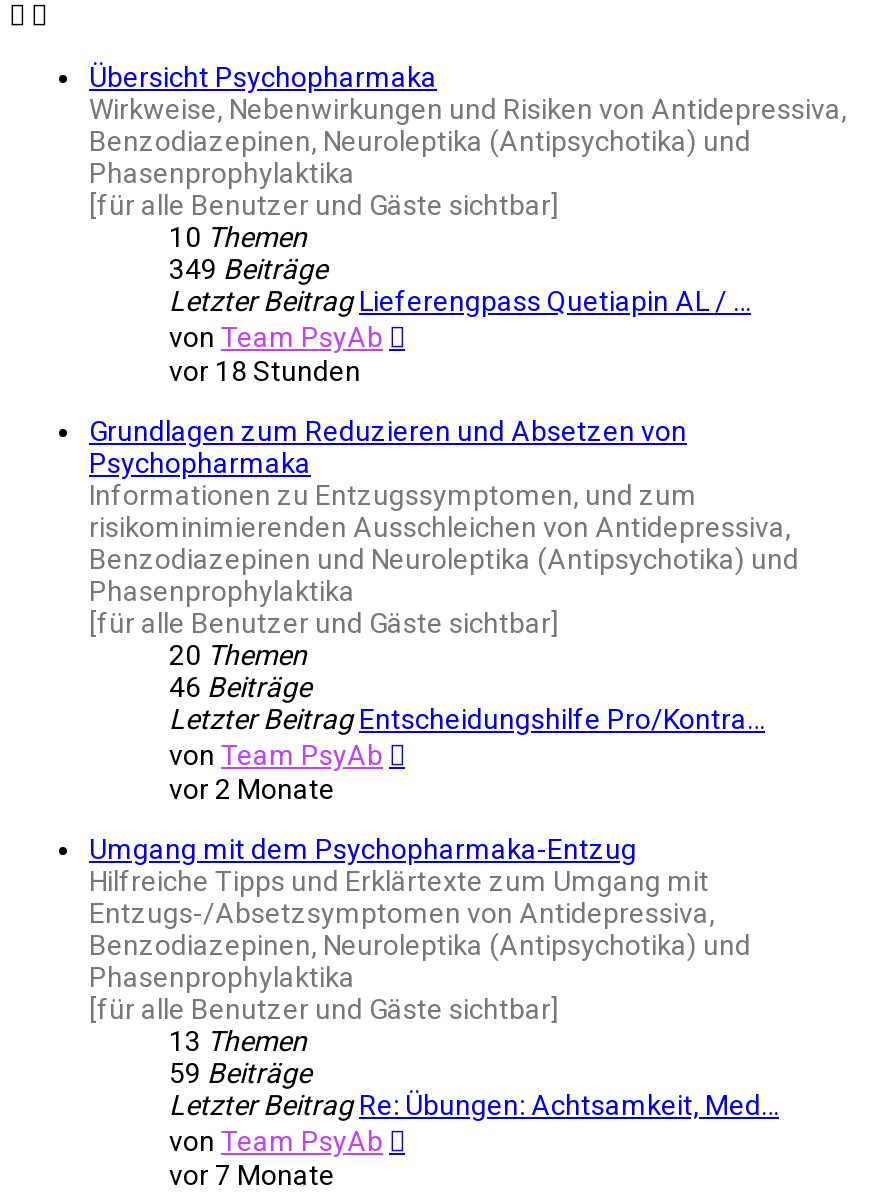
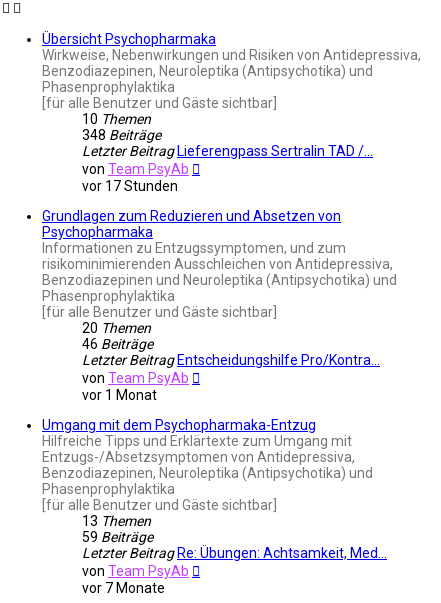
- 349 Beiträge
- Letzter Beitrag Lieferengpass Quetiapin AL / …
+ 348 Beiträge
+ Letzter Beitrag Lieferengpass Sertralin TAD /…

- vor 18 Stunden
+ vor 17 Stunden

- vor 2 Monate
+ vor 1 Monat
